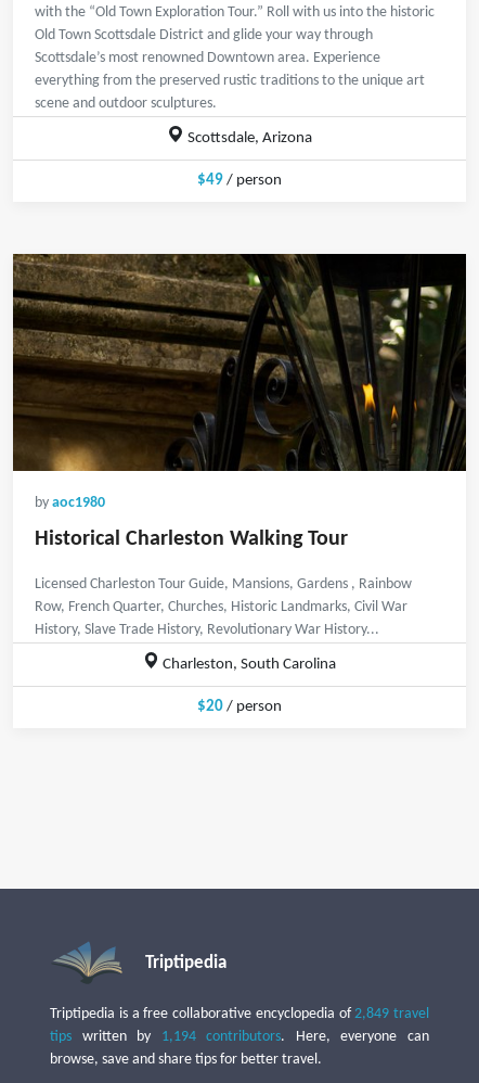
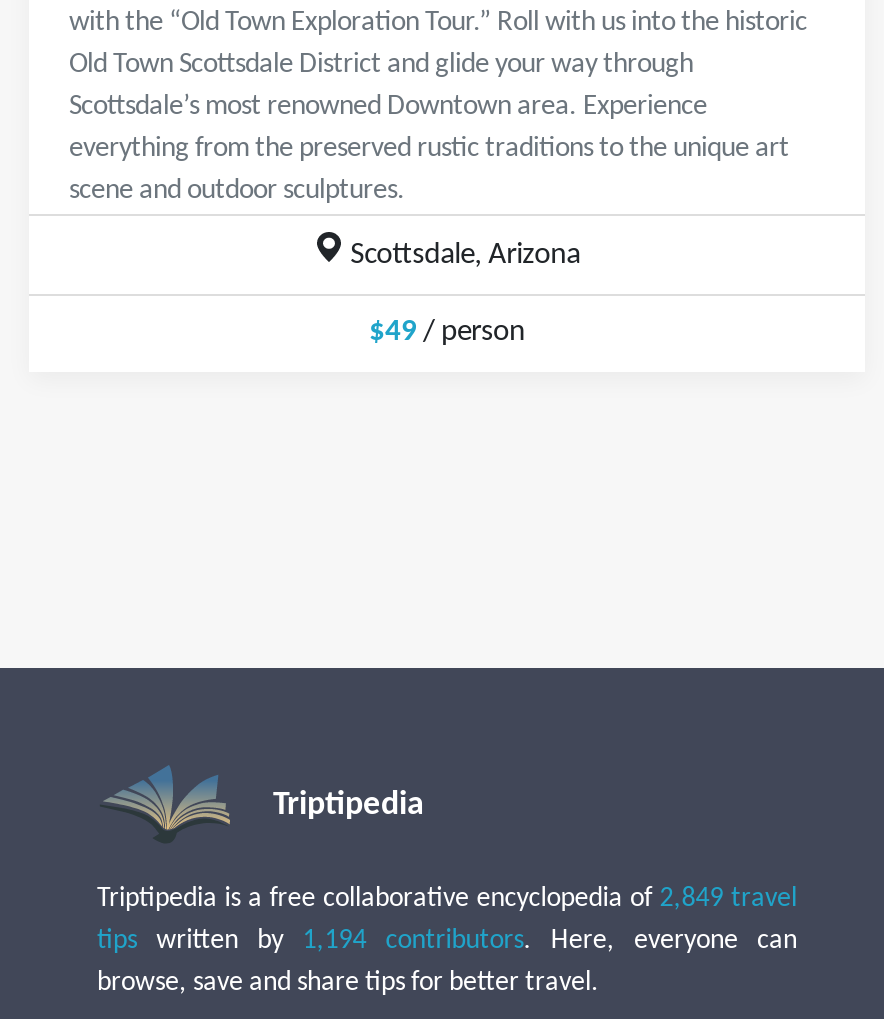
- [image]
- by aoc1980
- Historical Charleston Walking Tour
- Licensed Charleston Tour Guide, Mansions, Gardens , Rainbow
- Row, French Quarter, Churches, Historic Landmarks, Civil War
- History, Slave Trade History, Revolutionary War History...
- Charleston, South Carolina
- $20 / person
